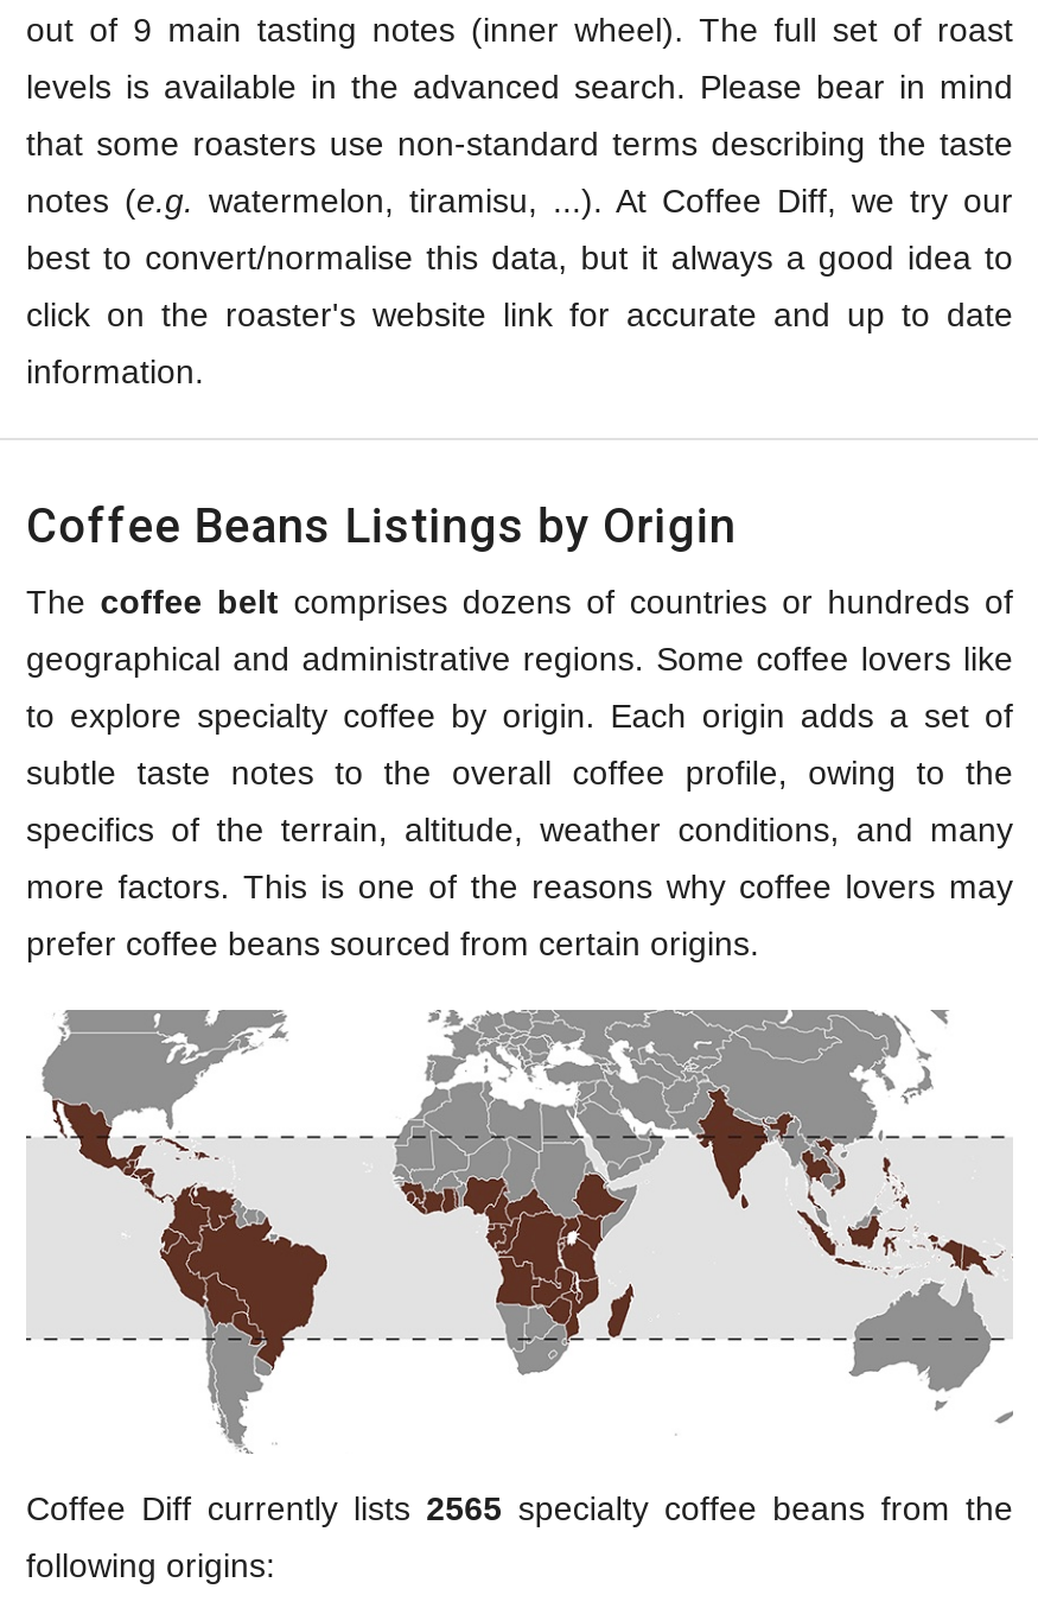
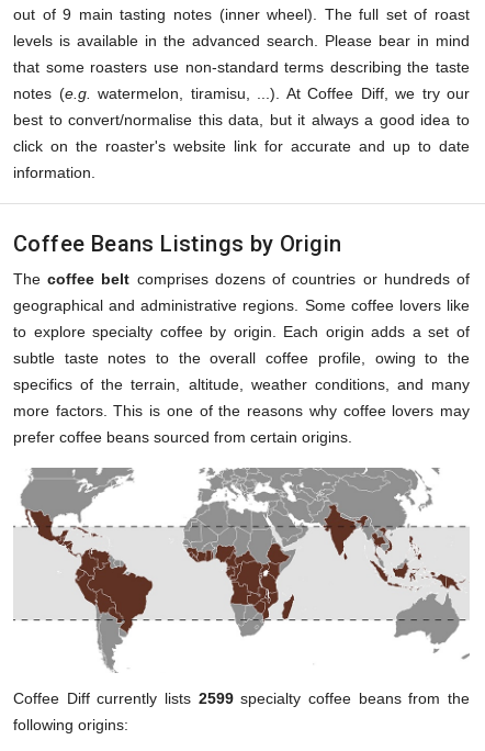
- Coffee Diff currently lists 2565 specialty coffee beans from the
+ Coffee Diff currently lists 2599 specialty coffee beans from the
